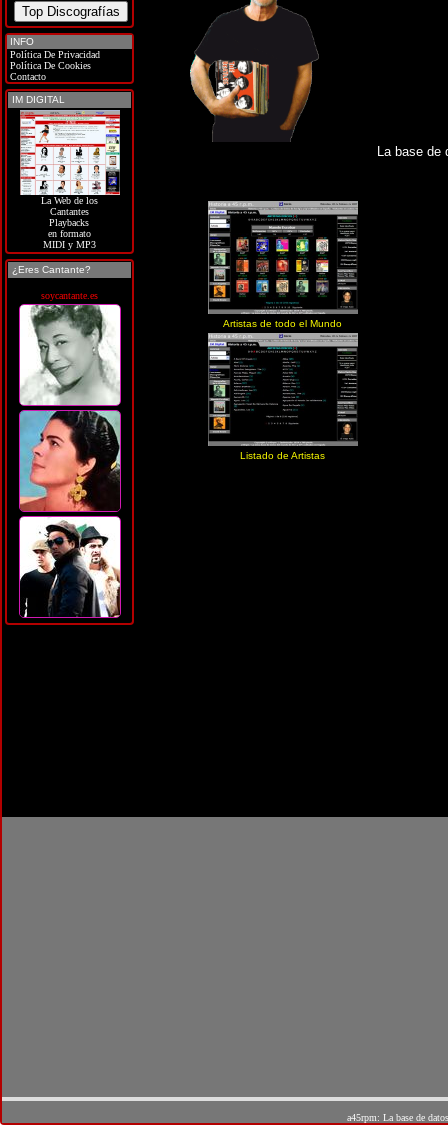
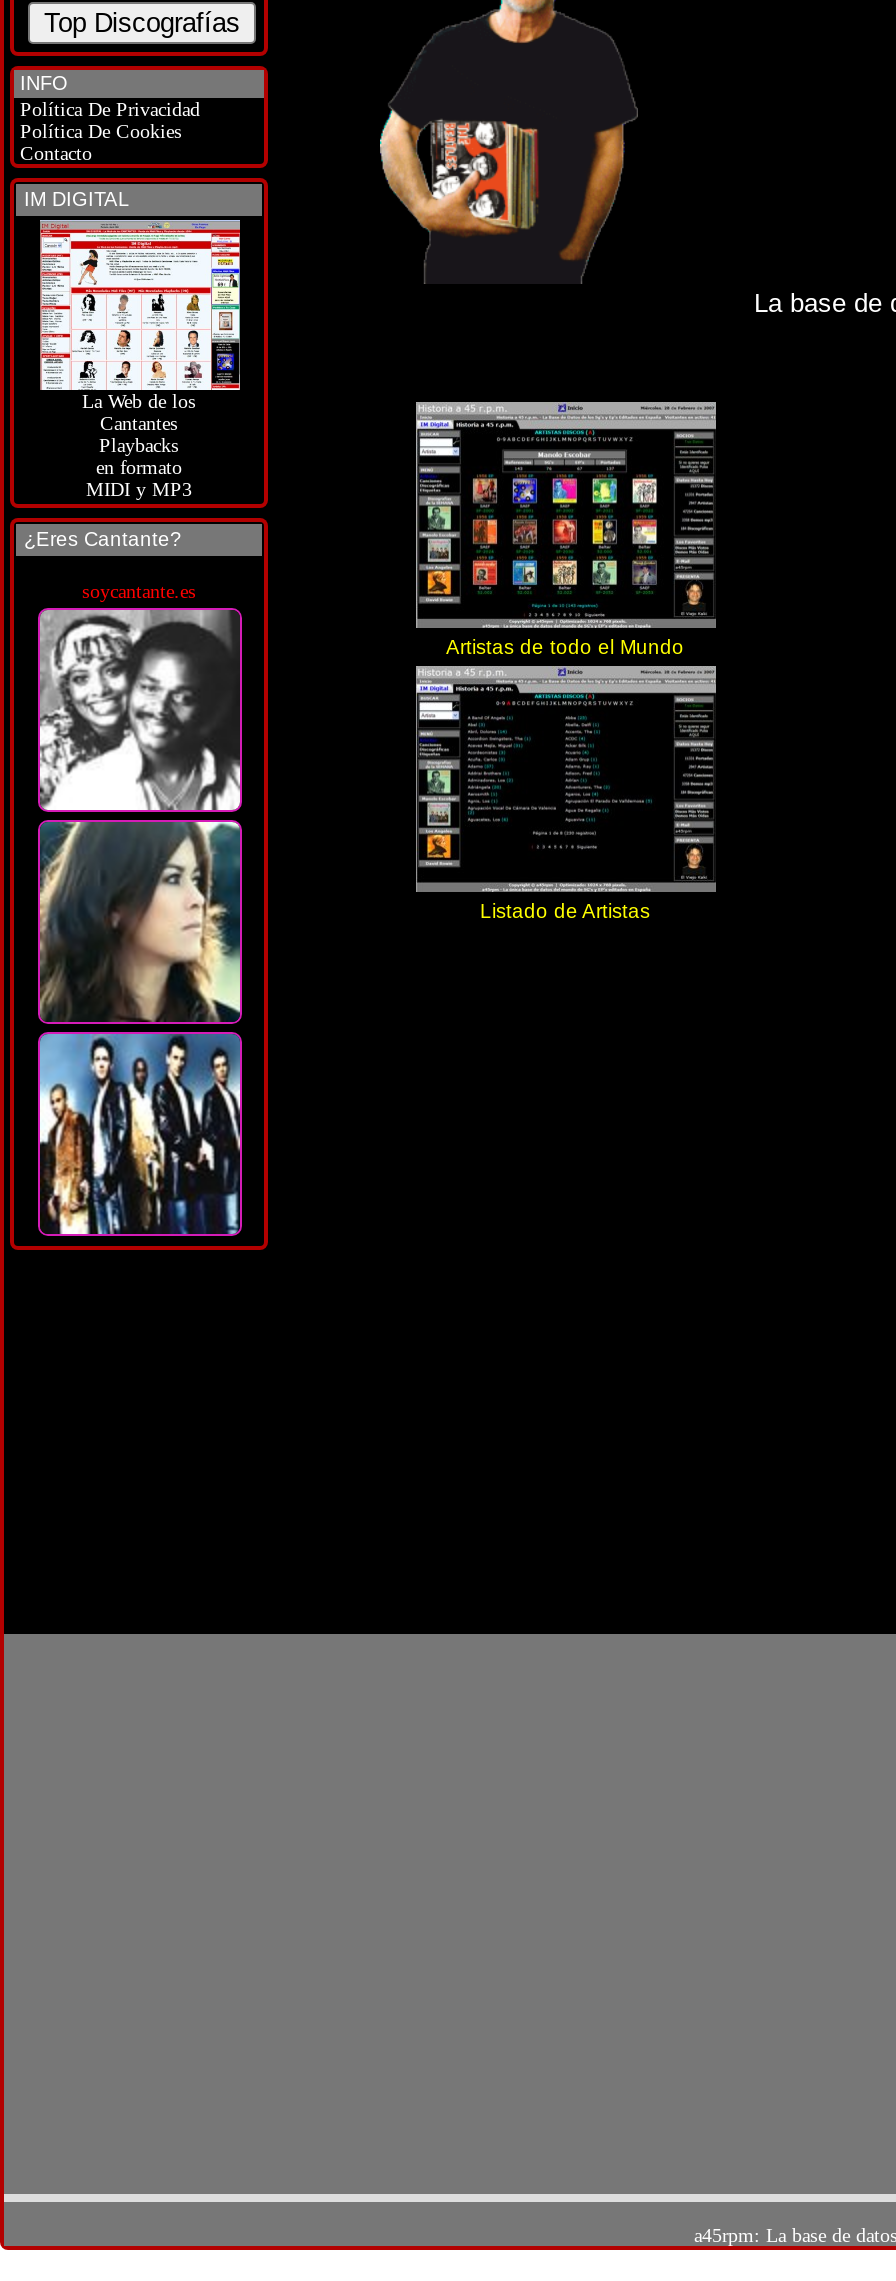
- [image]
+ [image]
